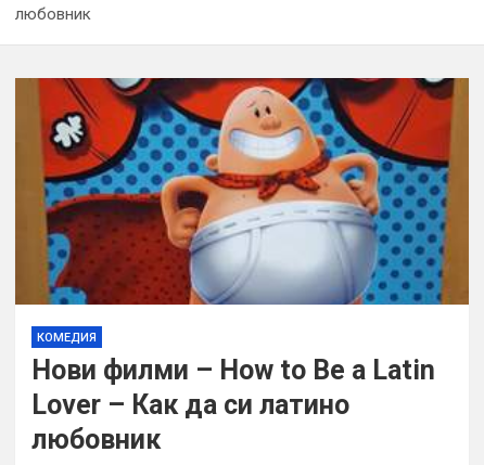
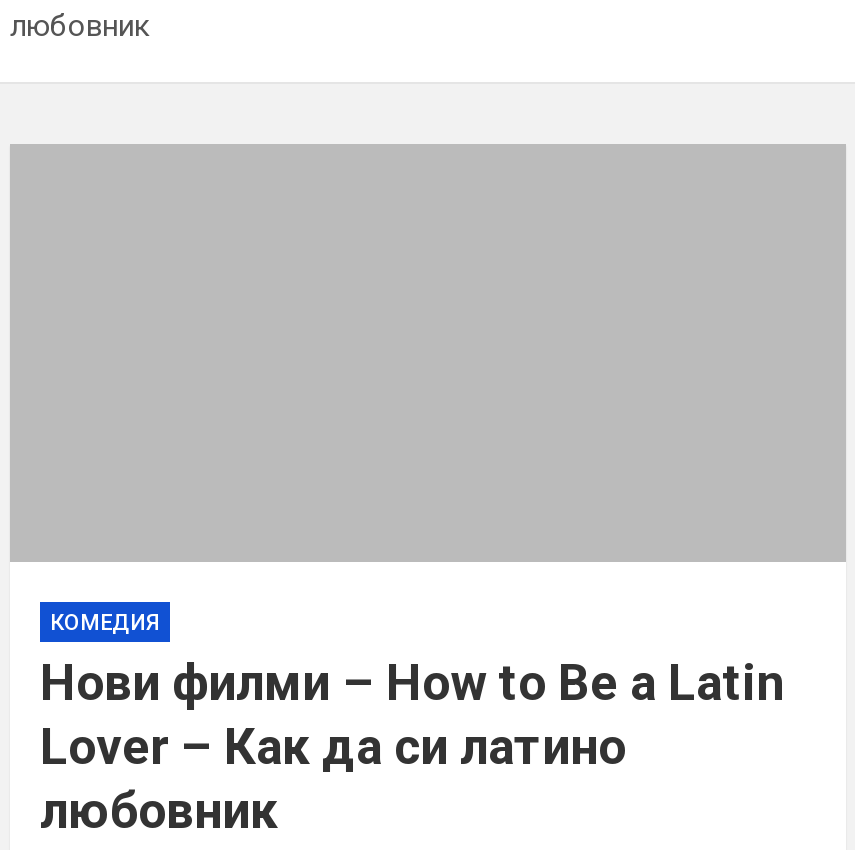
- [image]
